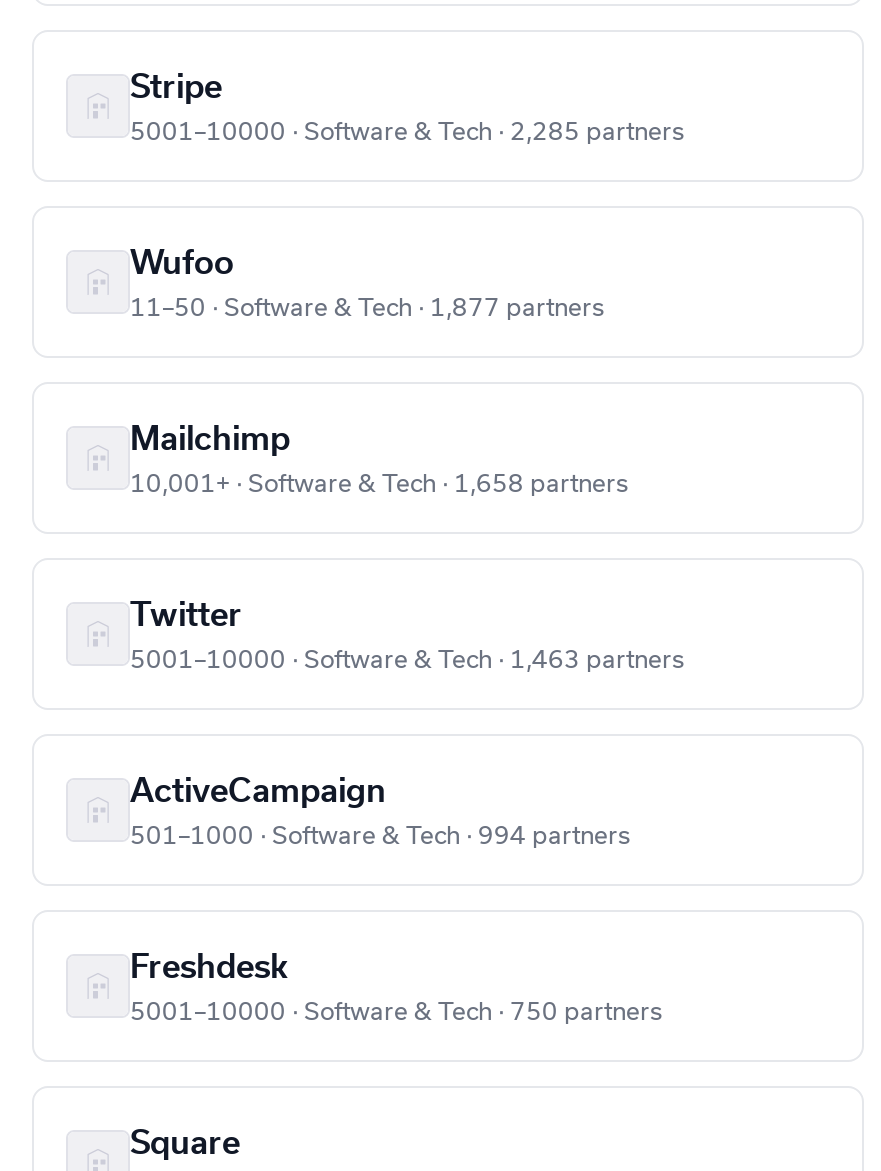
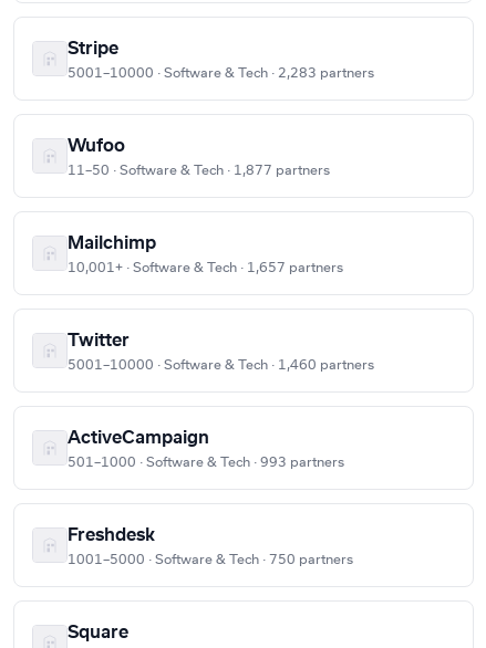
- 5001–10000 · Software & Tech · 2,285 partners
+ 5001–10000 · Software & Tech · 2,283 partners

- 10,001+ · Software & Tech · 1,658 partners
+ 10,001+ · Software & Tech · 1,657 partners

- 5001–10000 · Software & Tech · 1,463 partners
+ 5001–10000 · Software & Tech · 1,460 partners

- 501–1000 · Software & Tech · 994 partners
+ 501–1000 · Software & Tech · 993 partners

- 5001–10000 · Software & Tech · 750 partners
+ 1001–5000 · Software & Tech · 750 partners
